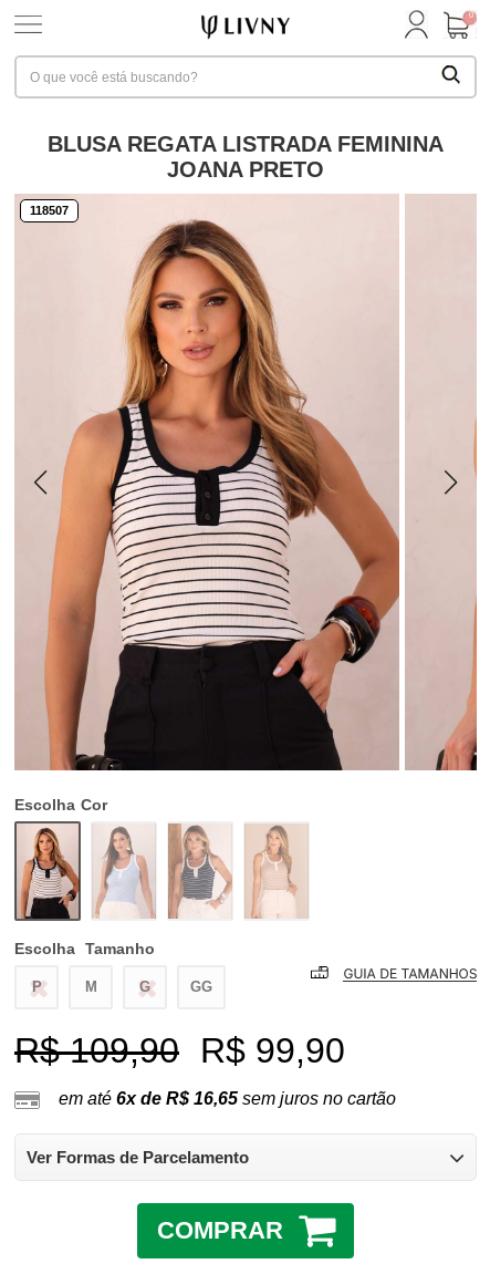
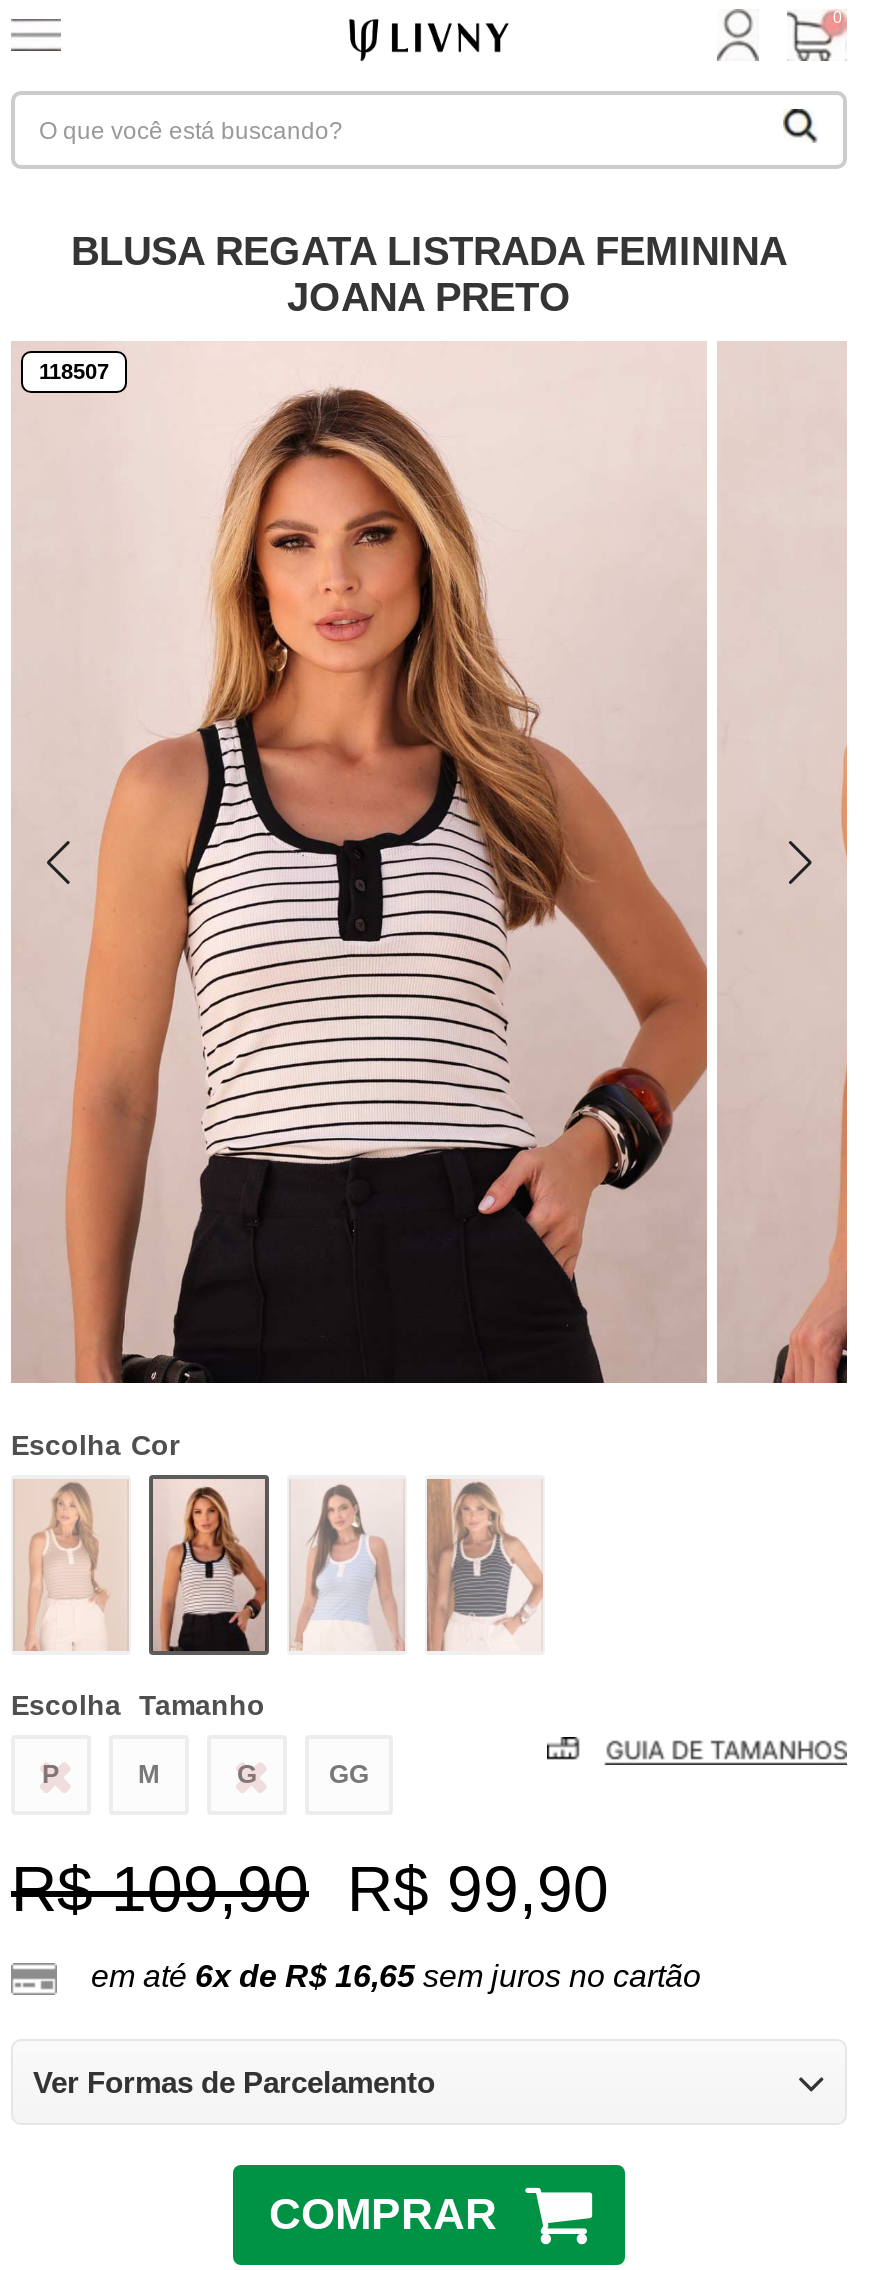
- [image]
+ [image]

- [image]
+ [image]

- [image]
+ [image]

- [image]
+ [image]
